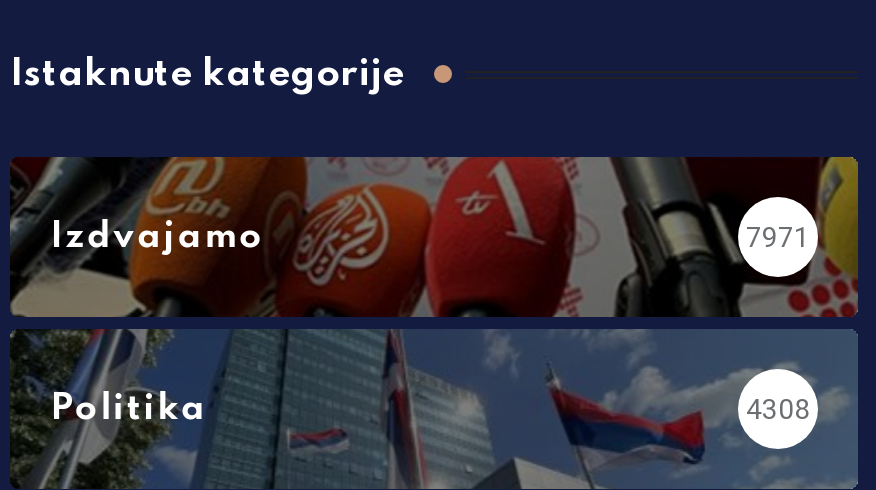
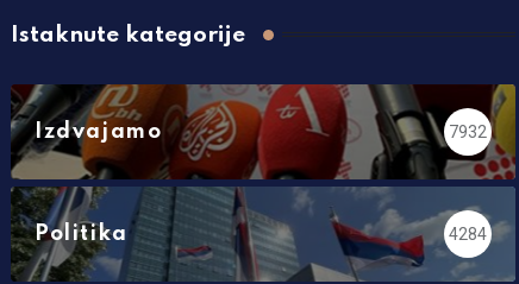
- 7971
+ 7932

- 4308
+ 4284
